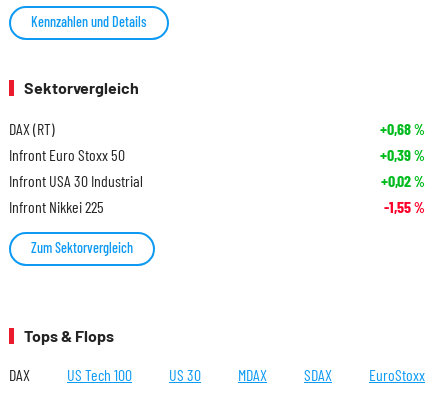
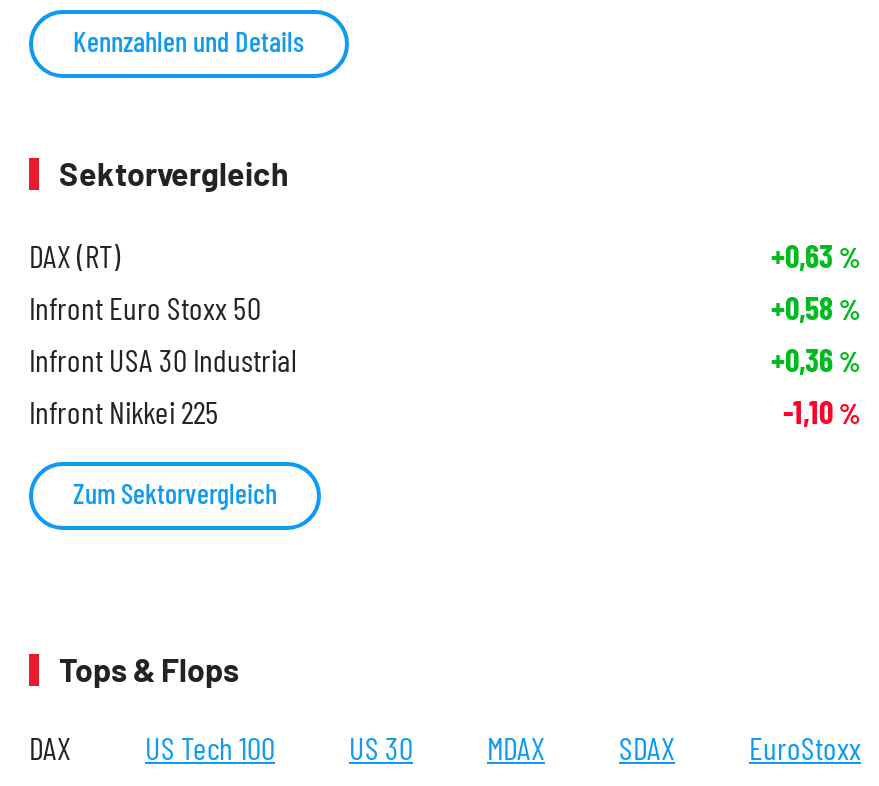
- +0,68%
+ +0,63%

- +0,39%
+ +0,58%

- +0,02%
+ +0,36%

- -1,55%
+ -1,10%
